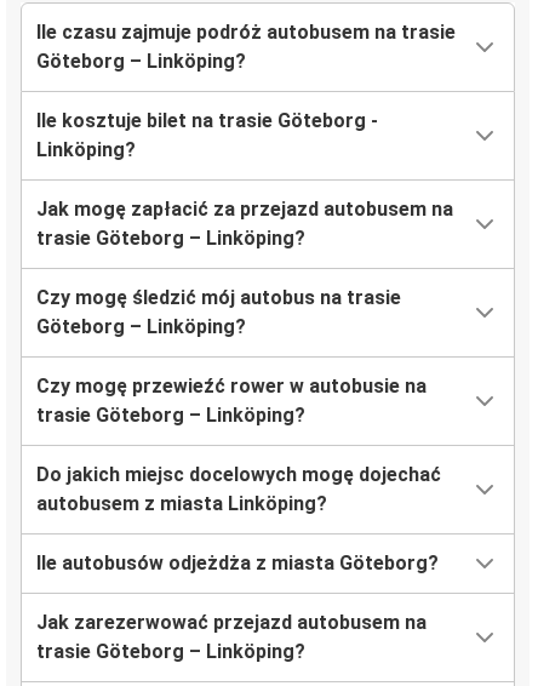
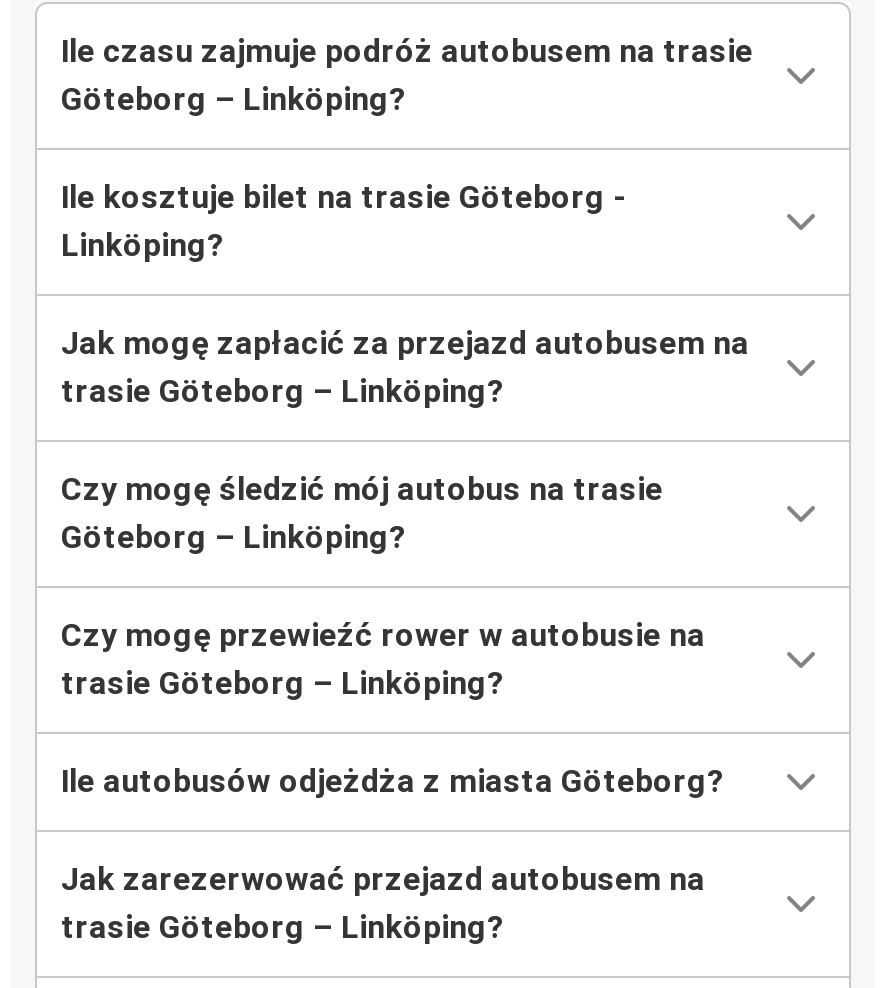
- Do jakich miejsc docelowych mogę dojechać
- autobusem z miasta Linköping?
